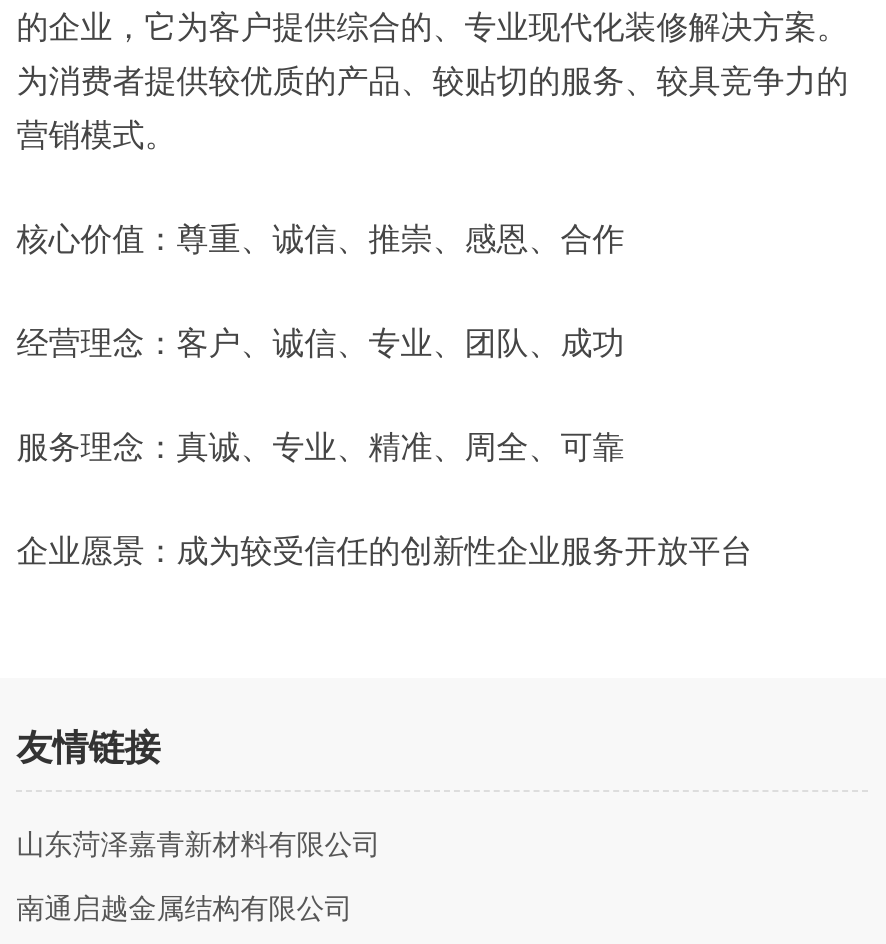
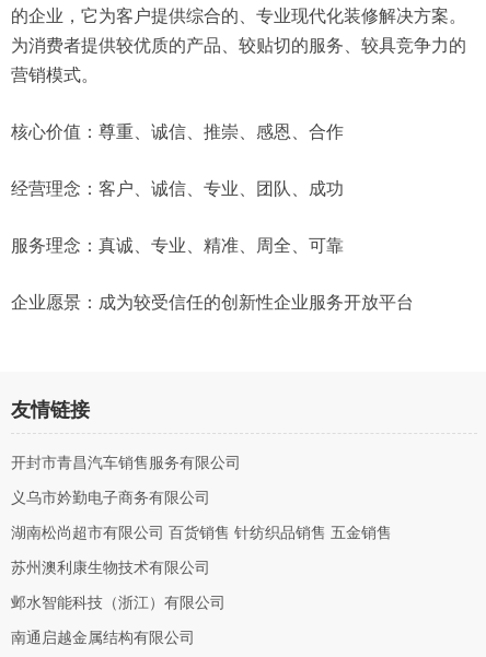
- 山东菏泽嘉青新材料有限公司
+ 开封市青昌汽车销售服务有限公司
+ 义乌市妗勤电子商务有限公司
+ 湖南松尚超市有限公司 百货销售 针纺织品销售 五金销售
+ 苏州澳利康生物技术有限公司
+ 邺水智能科技（浙江）有限公司
